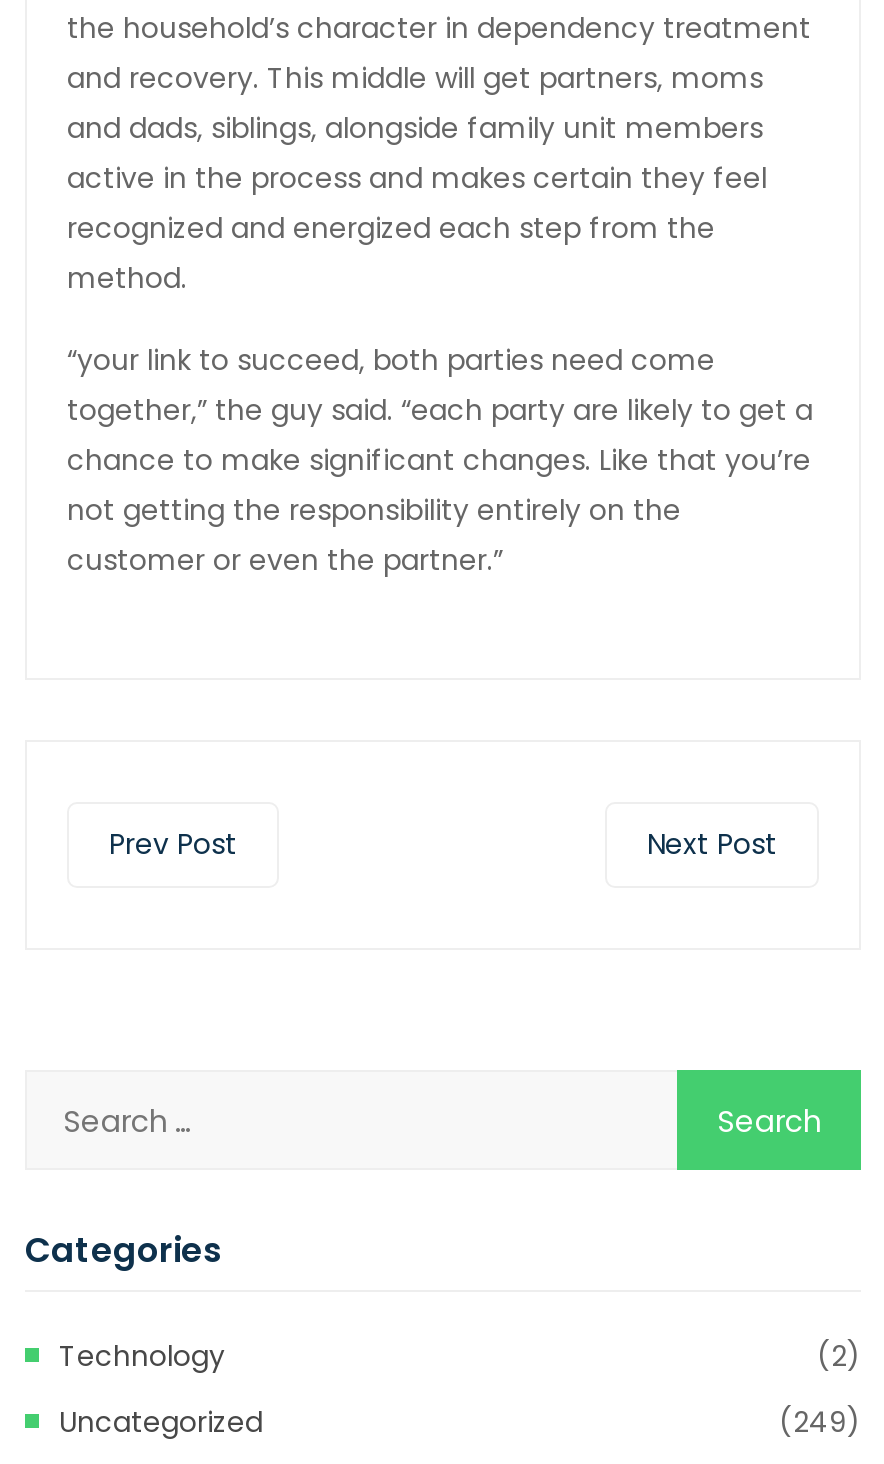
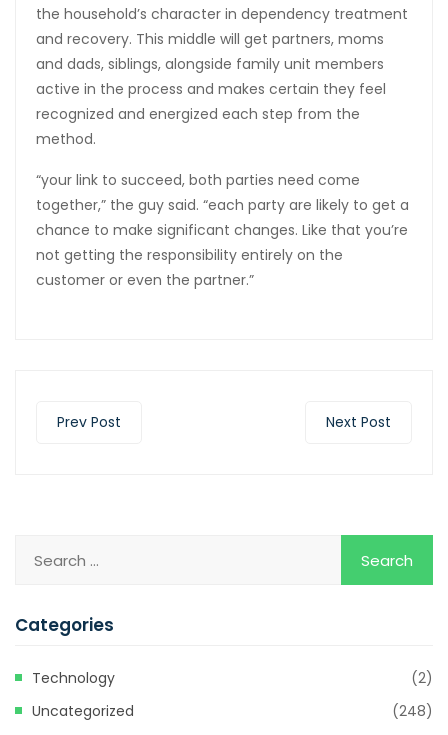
- (249)
+ (248)
